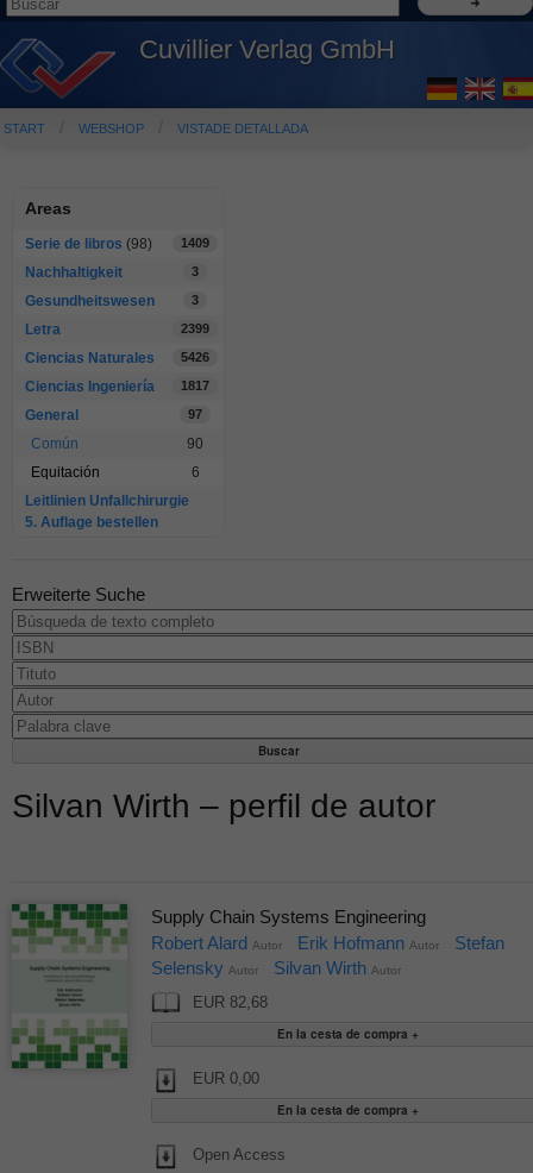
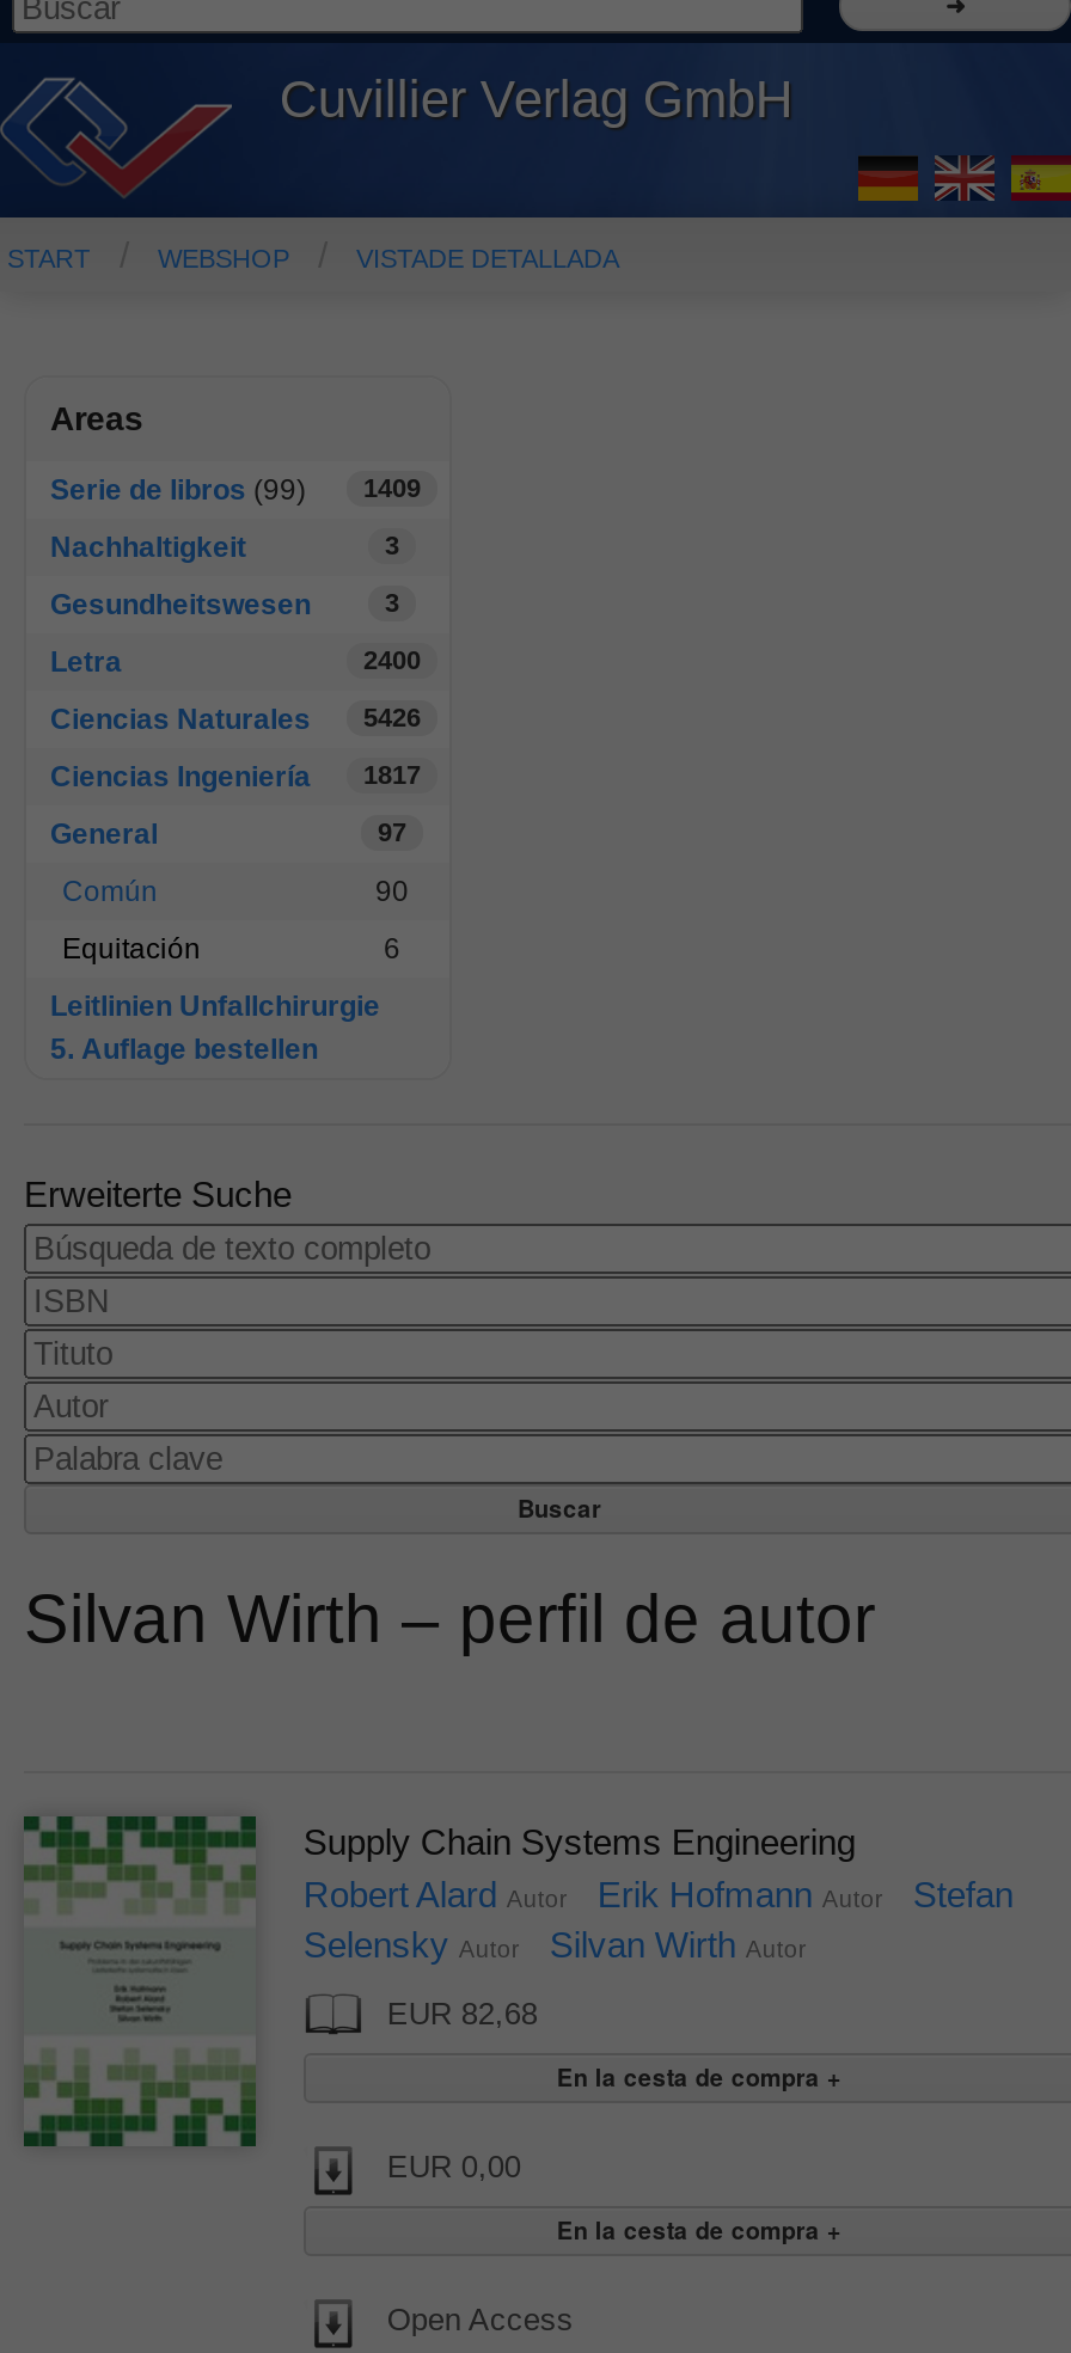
- Serie de libros (98)
+ Serie de libros (99)

- 2399
+ 2400
